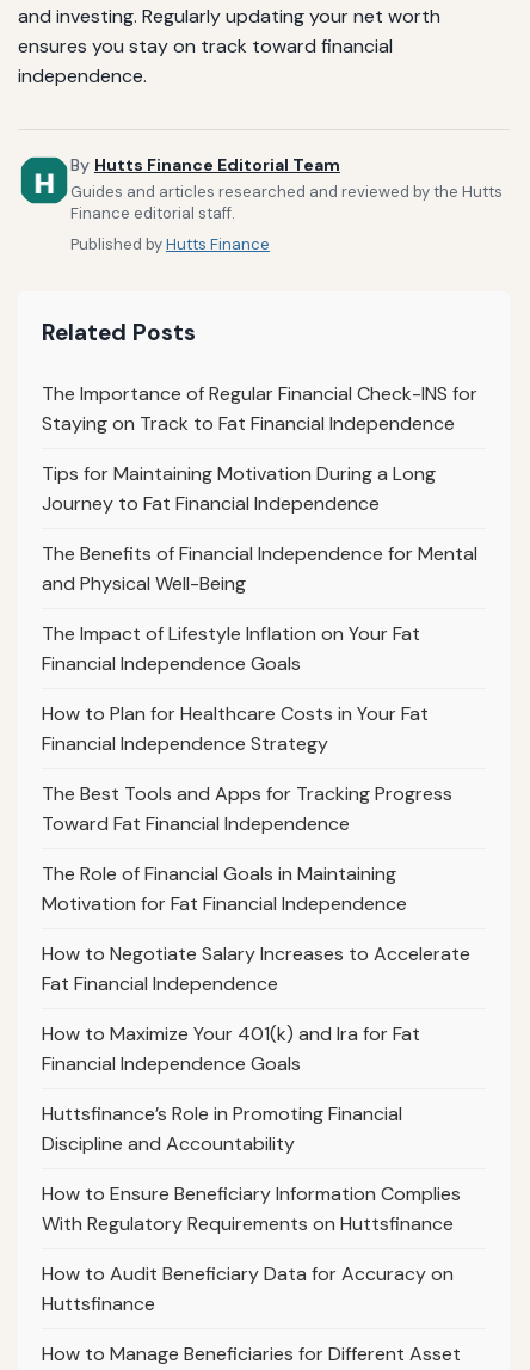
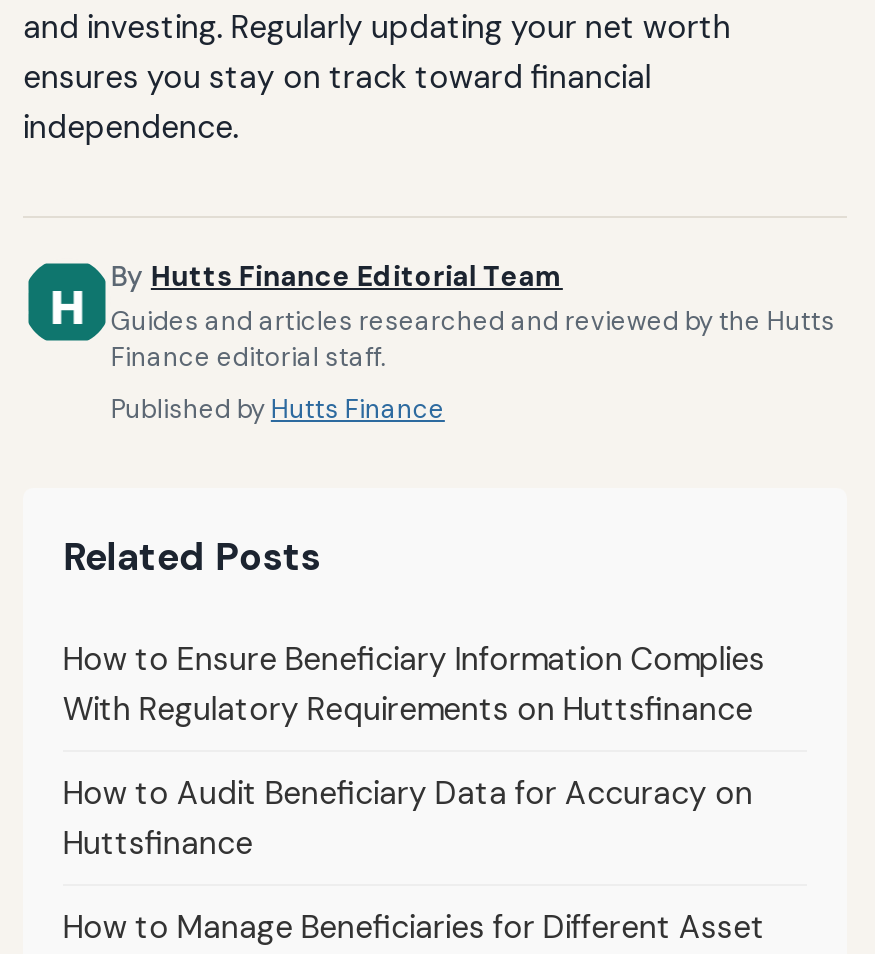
- The Importance of Regular Financial Check-INS for
- Staying on Track to Fat Financial Independence
- Tips for Maintaining Motivation During a Long
- Journey to Fat Financial Independence
- The Benefits of Financial Independence for Mental
- and Physical Well-Being
- The Impact of Lifestyle Inflation on Your Fat
- Financial Independence Goals
- How to Plan for Healthcare Costs in Your Fat
- Financial Independence Strategy
- The Best Tools and Apps for Tracking Progress
- Toward Fat Financial Independence
- The Role of Financial Goals in Maintaining
- Motivation for Fat Financial Independence
- How to Negotiate Salary Increases to Accelerate
- Fat Financial Independence
- How to Maximize Your 401(k) and Ira for Fat
- Financial Independence Goals
- Huttsfinance’s Role in Promoting Financial
- Discipline and Accountability
